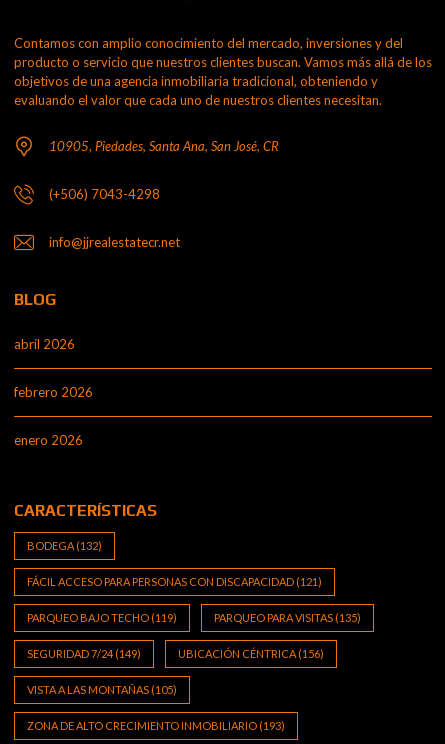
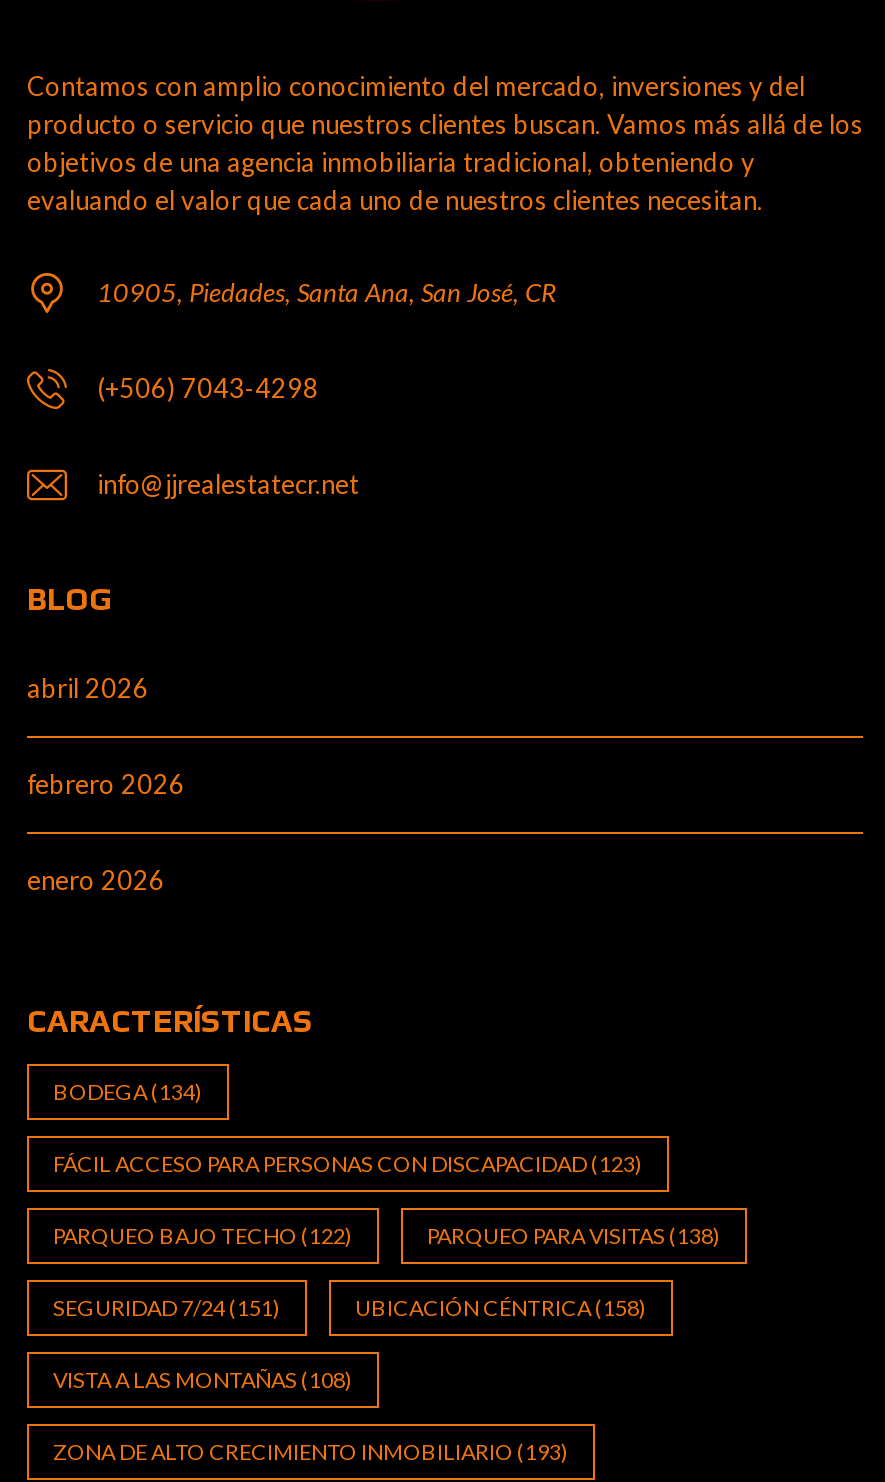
- BODEGA (132)
+ BODEGA (134)

- FÁCIL ACCESO PARA PERSONAS CON DISCAPACIDAD (121)
+ FÁCIL ACCESO PARA PERSONAS CON DISCAPACIDAD (123)

- PARQUEO BAJO TECHO (119)
+ PARQUEO BAJO TECHO (122)

- PARQUEO PARA VISITAS (135)
+ PARQUEO PARA VISITAS (138)

- SEGURIDAD 7/24 (149)
+ SEGURIDAD 7/24 (151)

- UBICACIÓN CÉNTRICA (156)
+ UBICACIÓN CÉNTRICA (158)

- VISTA A LAS MONTAÑAS (105)
+ VISTA A LAS MONTAÑAS (108)
